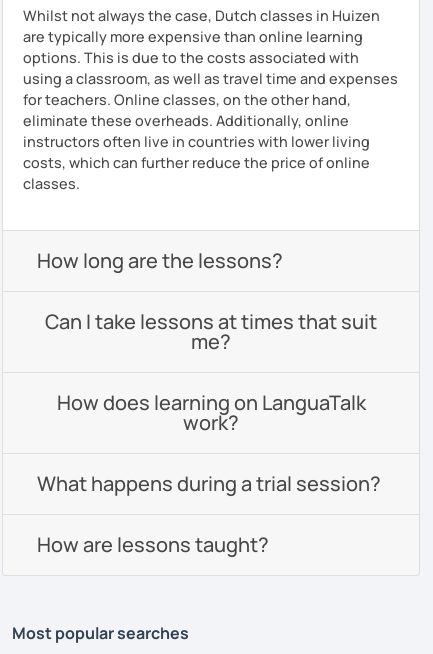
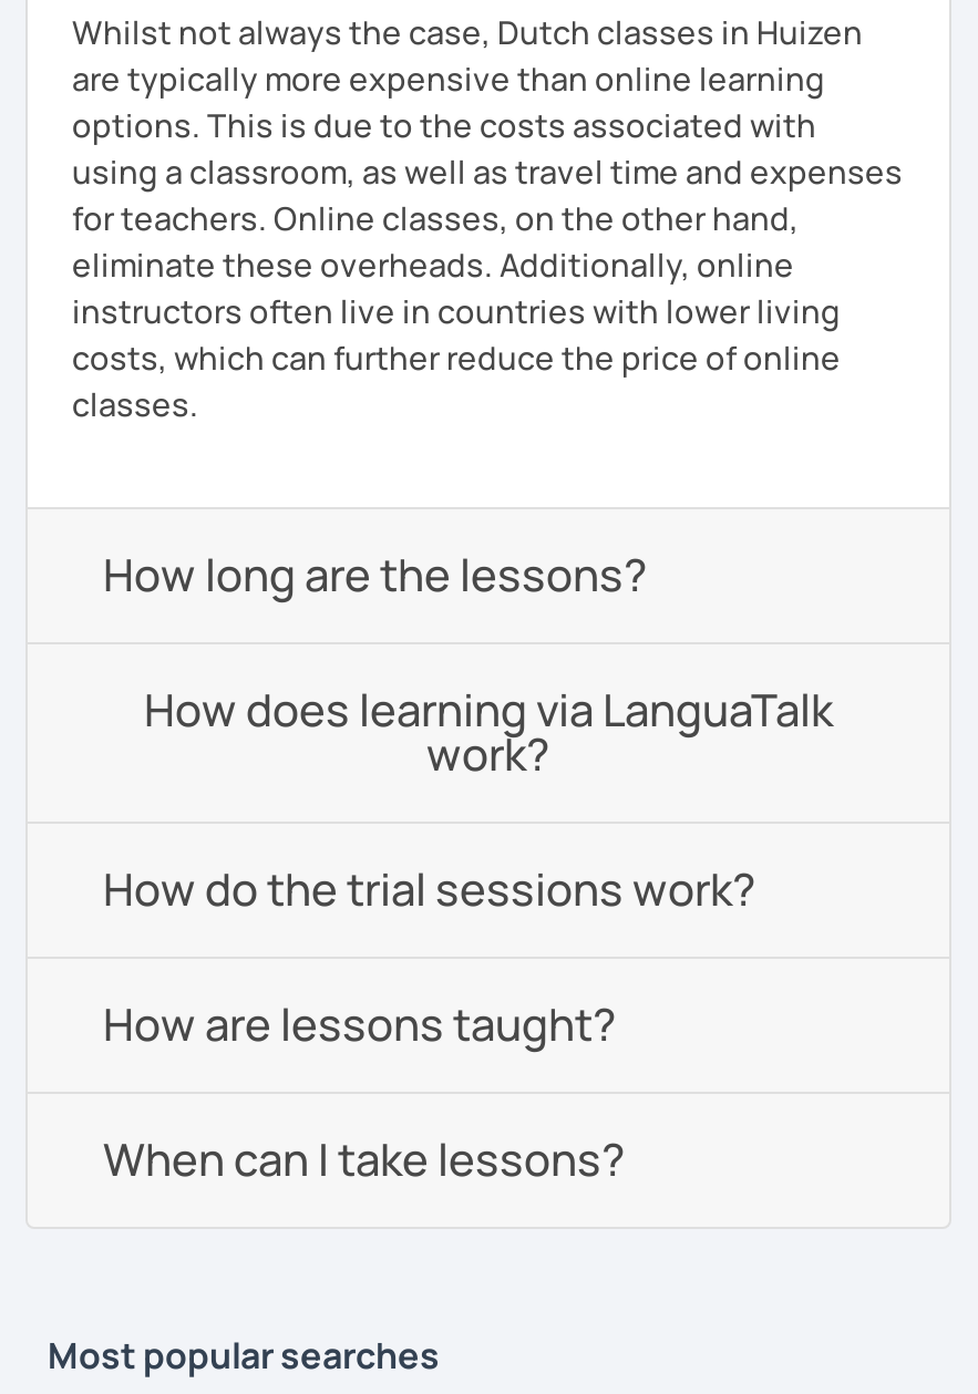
- Can I take lessons at times that suit
- me?
- How does learning on LanguaTalk
+ How does learning via LanguaTalk

moved up: work?

- What happens during a trial session?
+ How do the trial sessions work?

moved up: How are lessons taught?

+ When can I take lessons?
